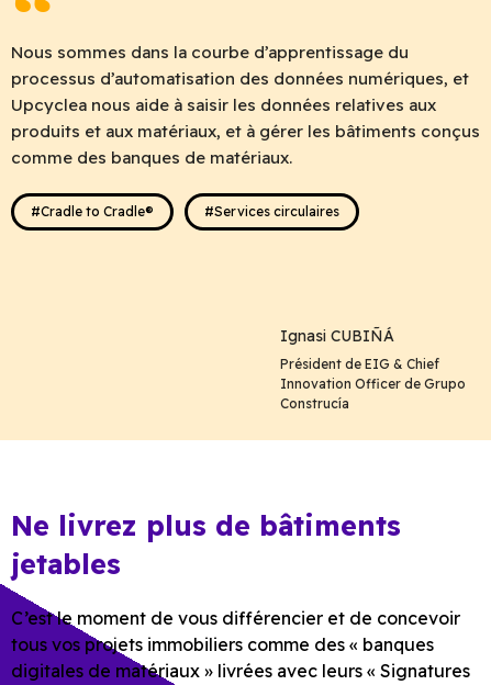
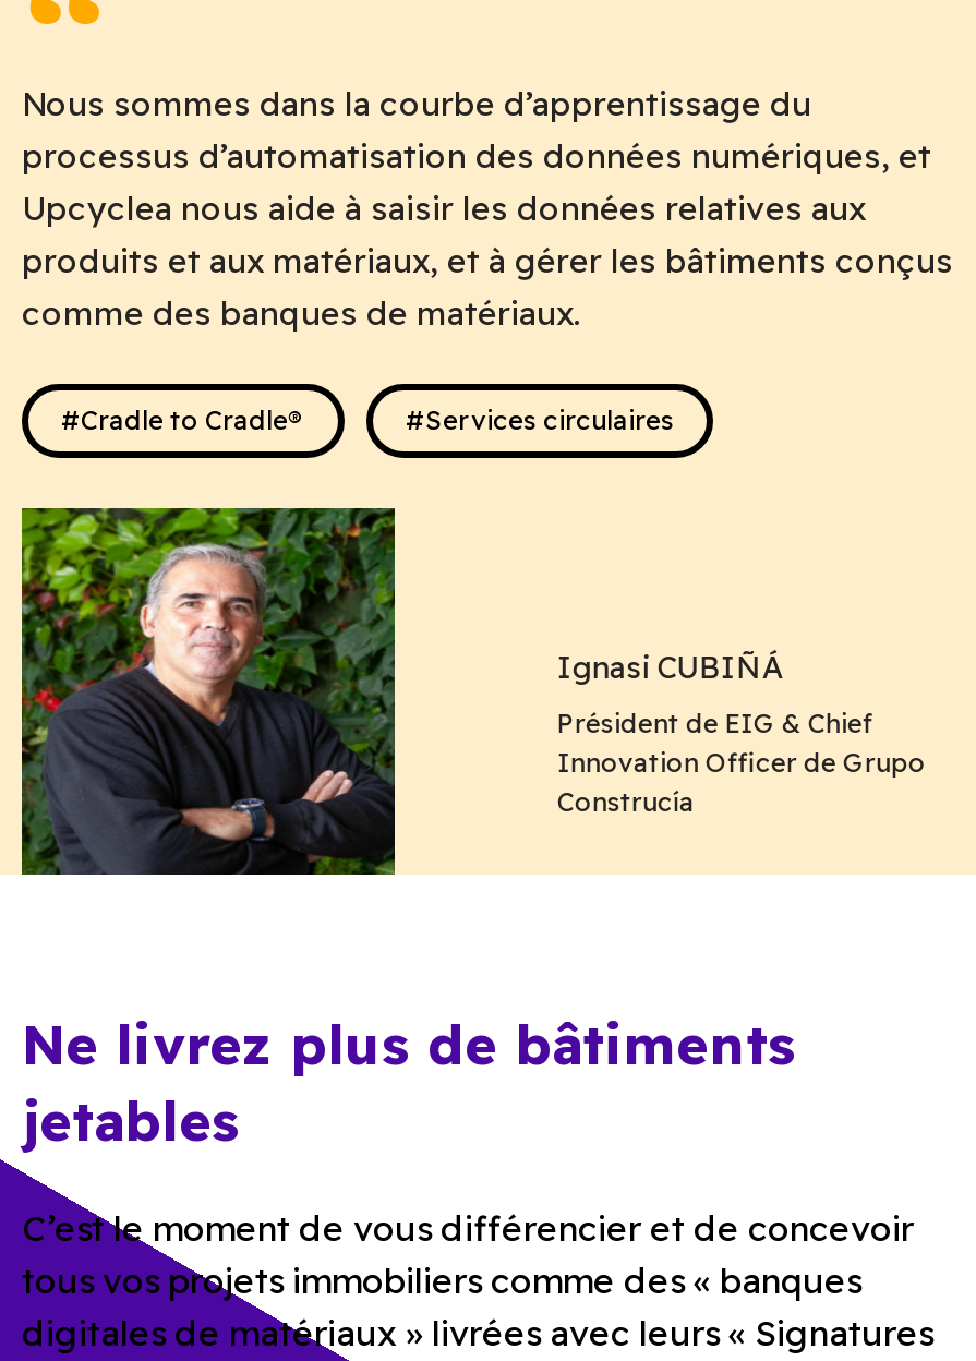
+ [image]
